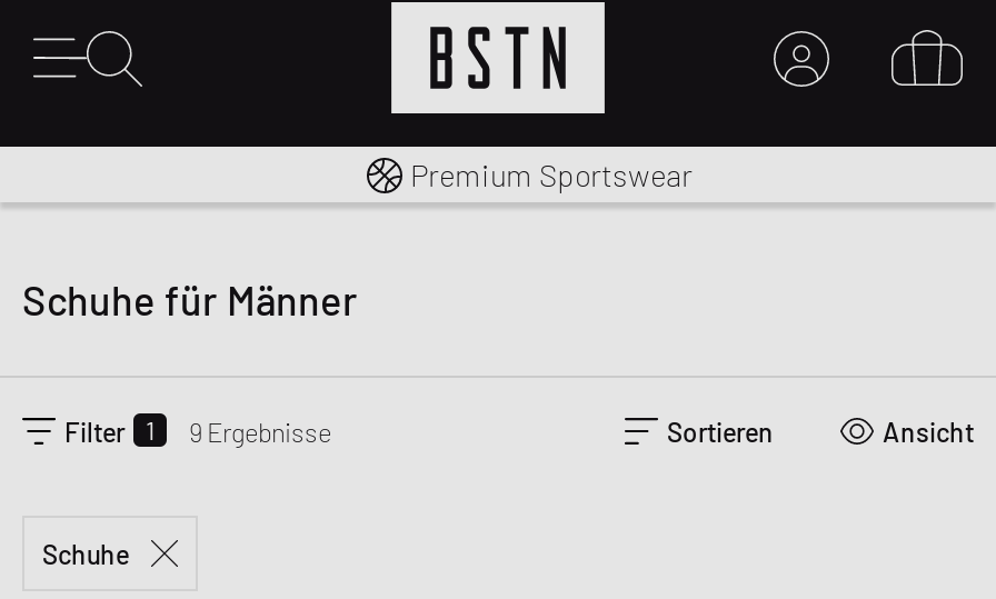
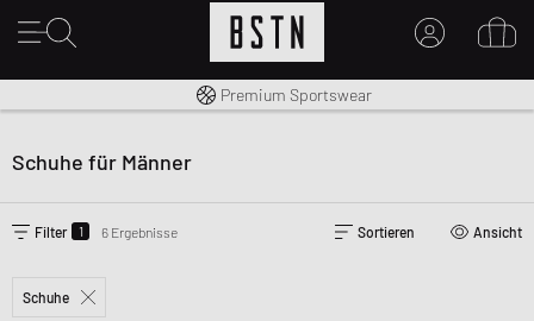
- Filter 1 9 Ergebnisse
+ Filter 1 6 Ergebnisse
